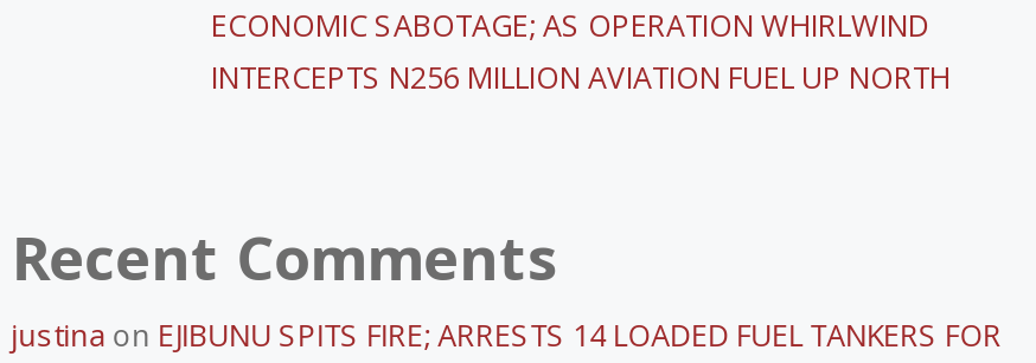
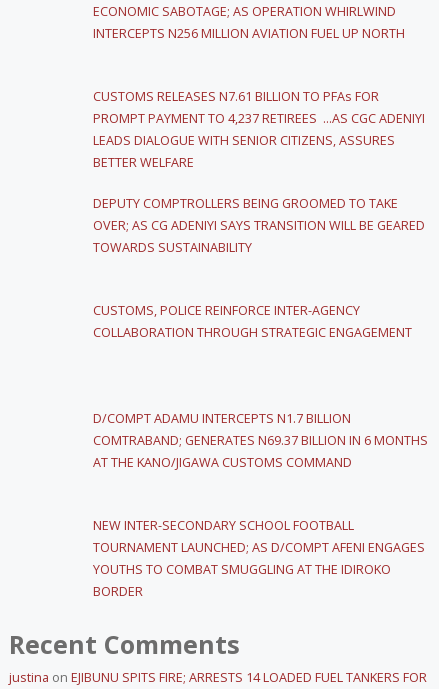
+ CUSTOMS RELEASES N7.61 BILLION TO PFAs FOR
+ PROMPT PAYMENT TO 4,237 RETIREES …AS CGC ADENIYI
+ LEADS DIALOGUE WITH SENIOR CITIZENS, ASSURES
+ BETTER WELFARE
+ DEPUTY COMPTROLLERS BEING GROOMED TO TAKE
+ OVER; AS CG ADENIYI SAYS TRANSITION WILL BE GEARED
+ TOWARDS SUSTAINABILITY

+ CUSTOMS, POLICE REINFORCE INTER-AGENCY
+ COLLABORATION THROUGH STRATEGIC ENGAGEMENT

+ D/COMPT ADAMU INTERCEPTS N1.7 BILLION
+ COMTRABAND; GENERATES N69.37 BILLION IN 6 MONTHS
+ AT THE KANO/JIGAWA CUSTOMS COMMAND

+ NEW INTER-SECONDARY SCHOOL FOOTBALL
+ TOURNAMENT LAUNCHED; AS D/COMPT AFENI ENGAGES
+ YOUTHS TO COMBAT SMUGGLING AT THE IDIROKO
+ BORDER
